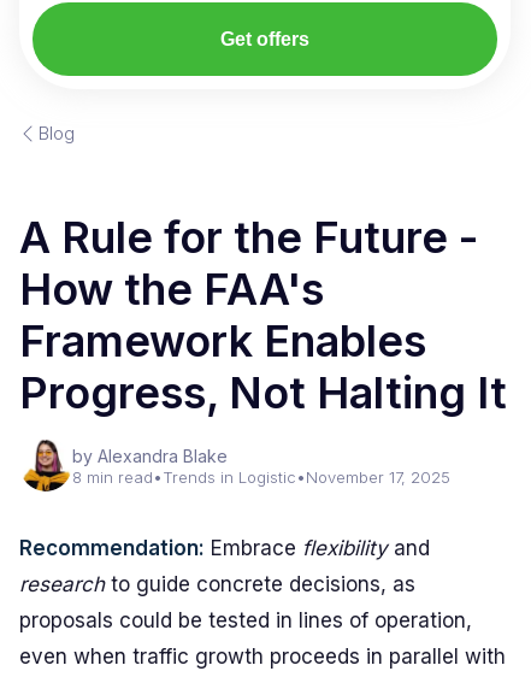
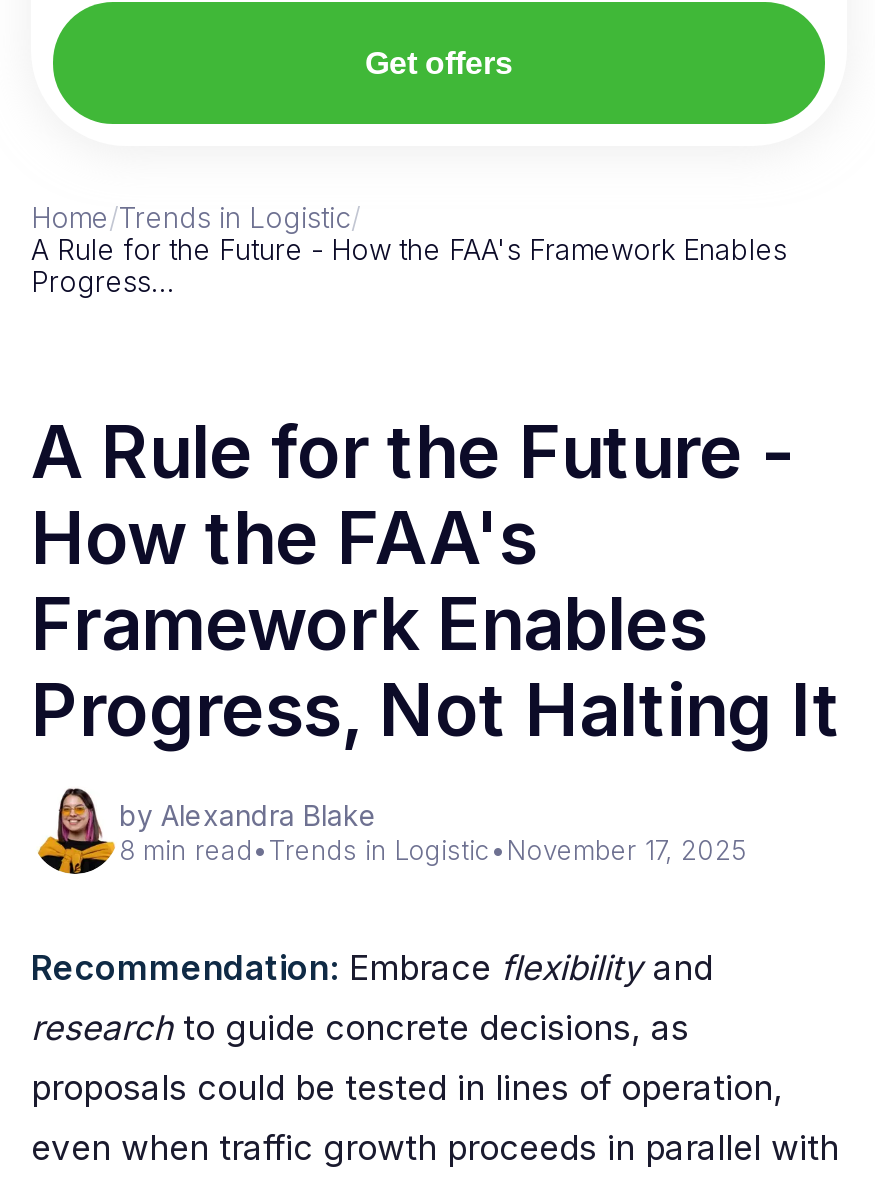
- Blog
+ Home/Trends in Logistic/
+ A Rule for the Future - How the FAA's Framework Enables
+ Progress…
